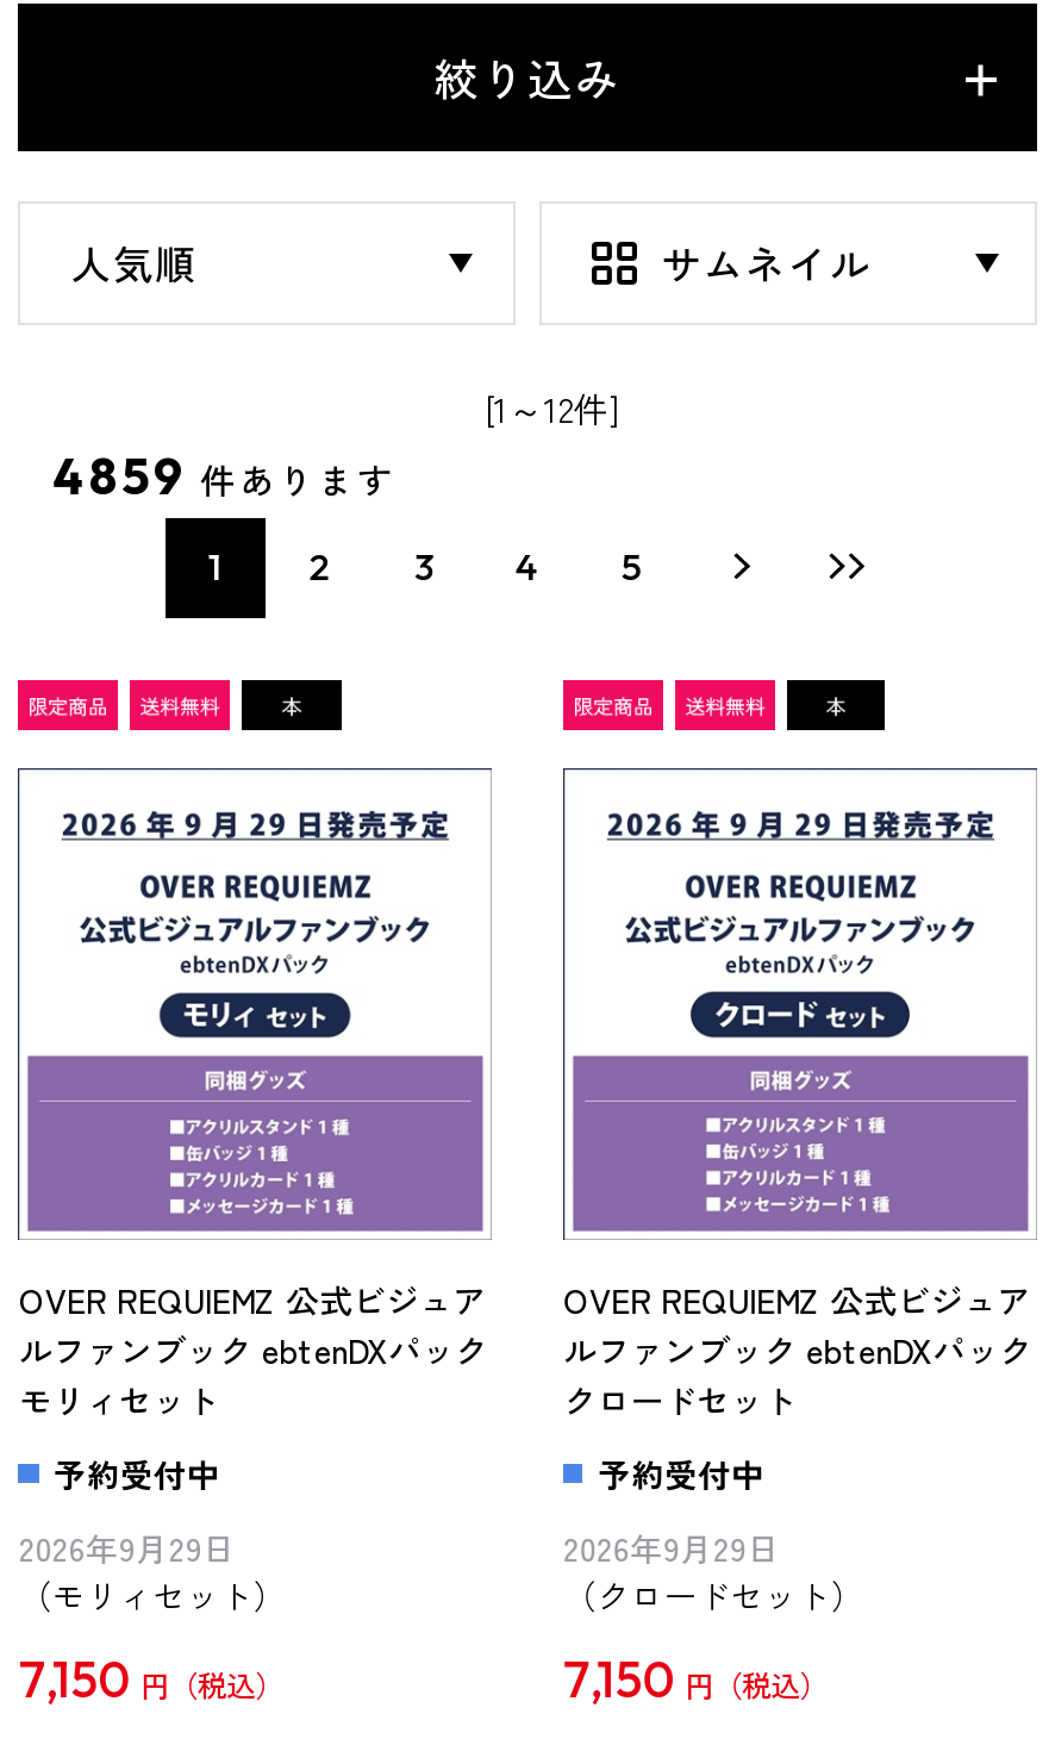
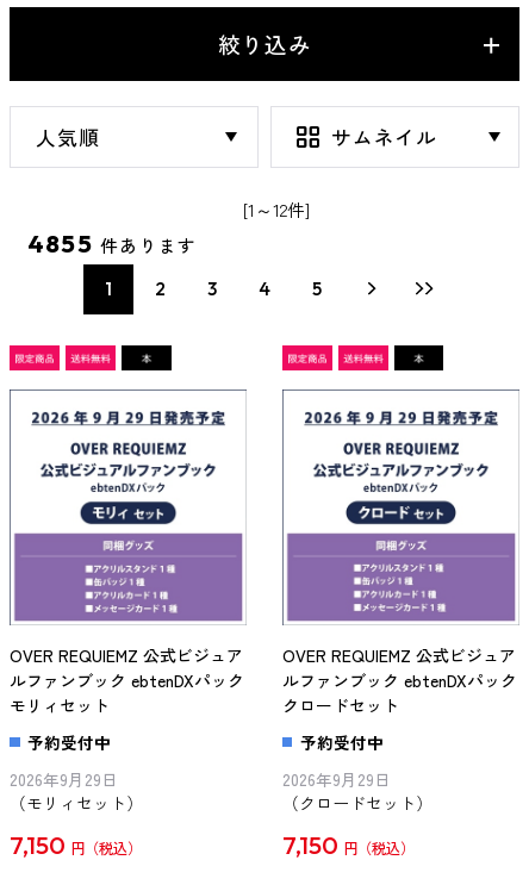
- 4859 件あります
+ 4855 件あります
